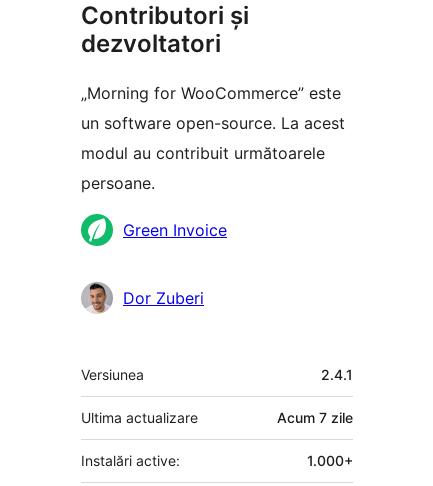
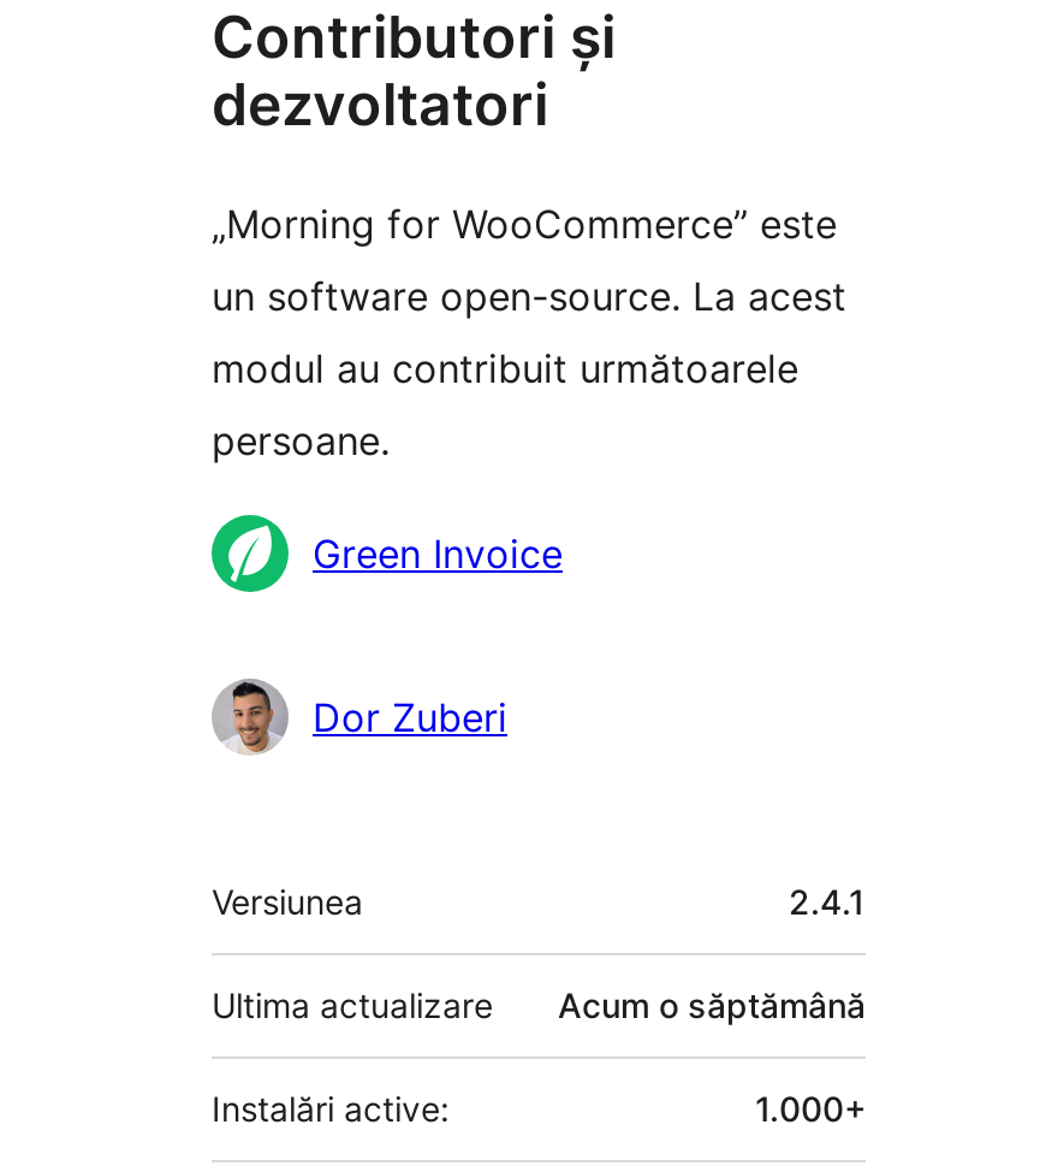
- Acum 7 zile
+ Acum o săptămână
